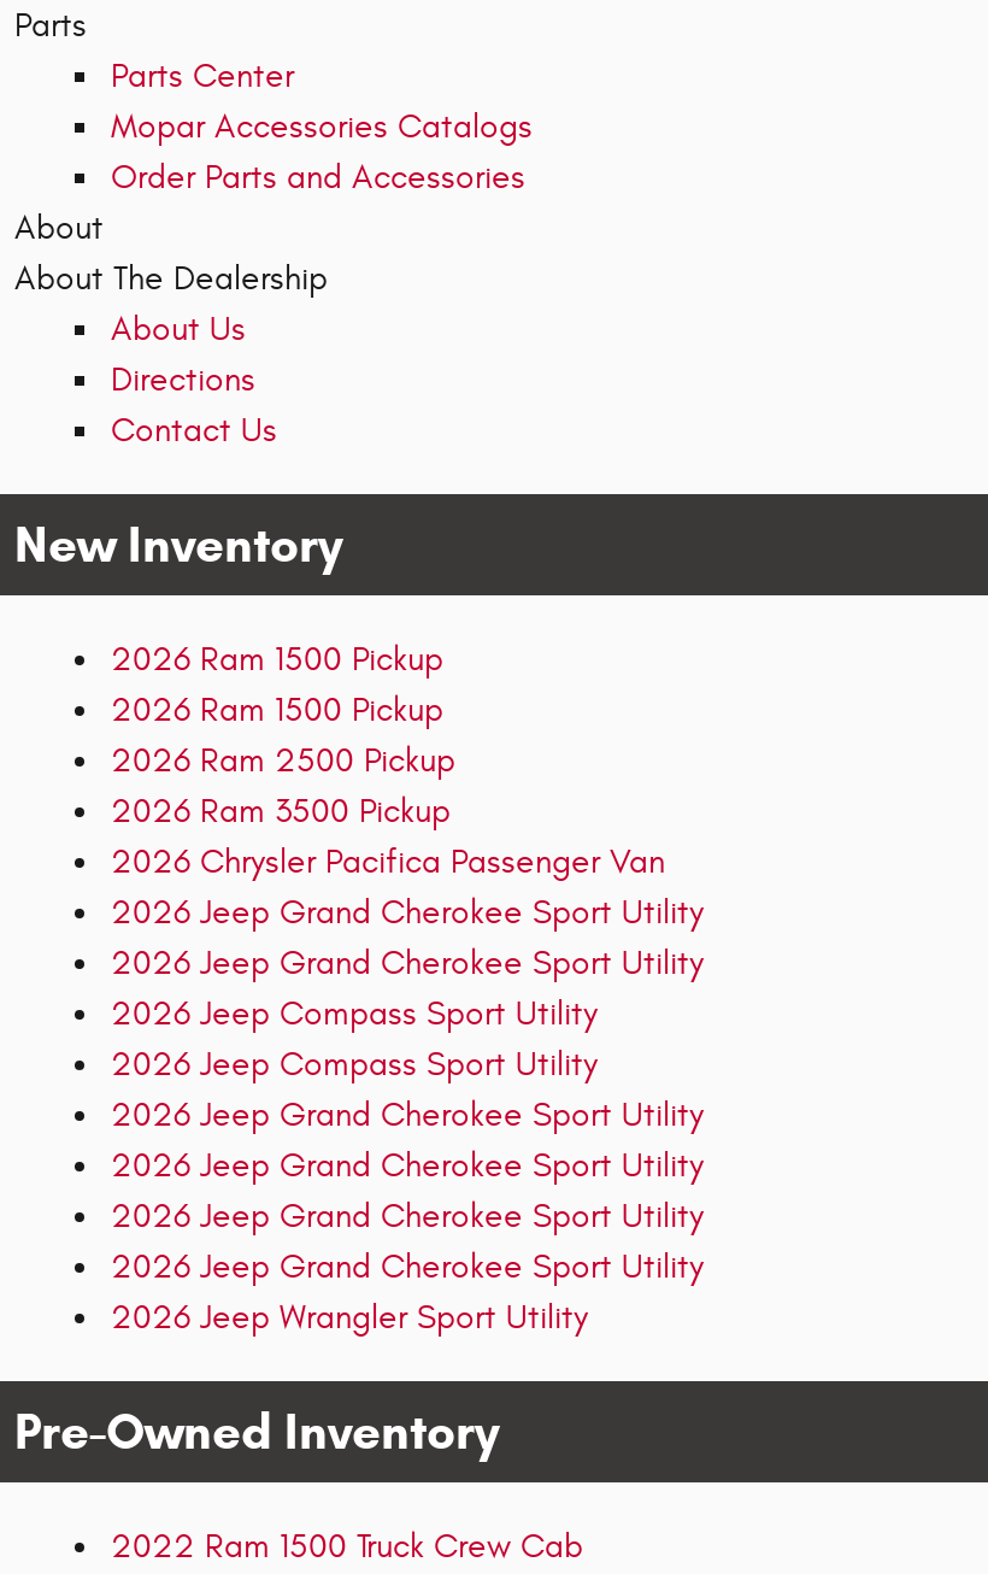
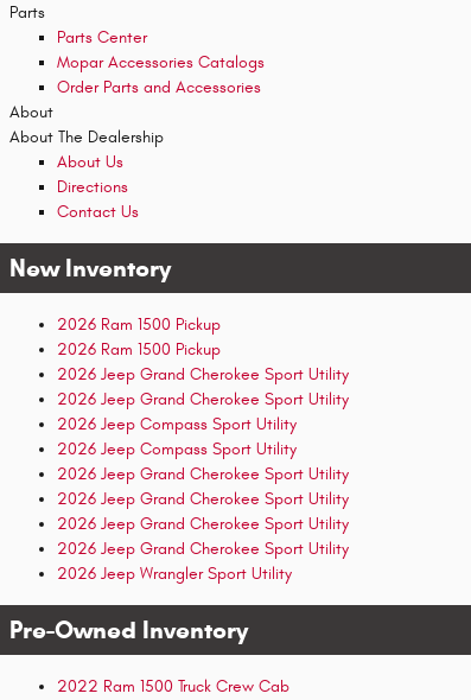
- 2026 Ram 2500 Pickup
- 2026 Ram 3500 Pickup
- 2026 Chrysler Pacifica Passenger Van
